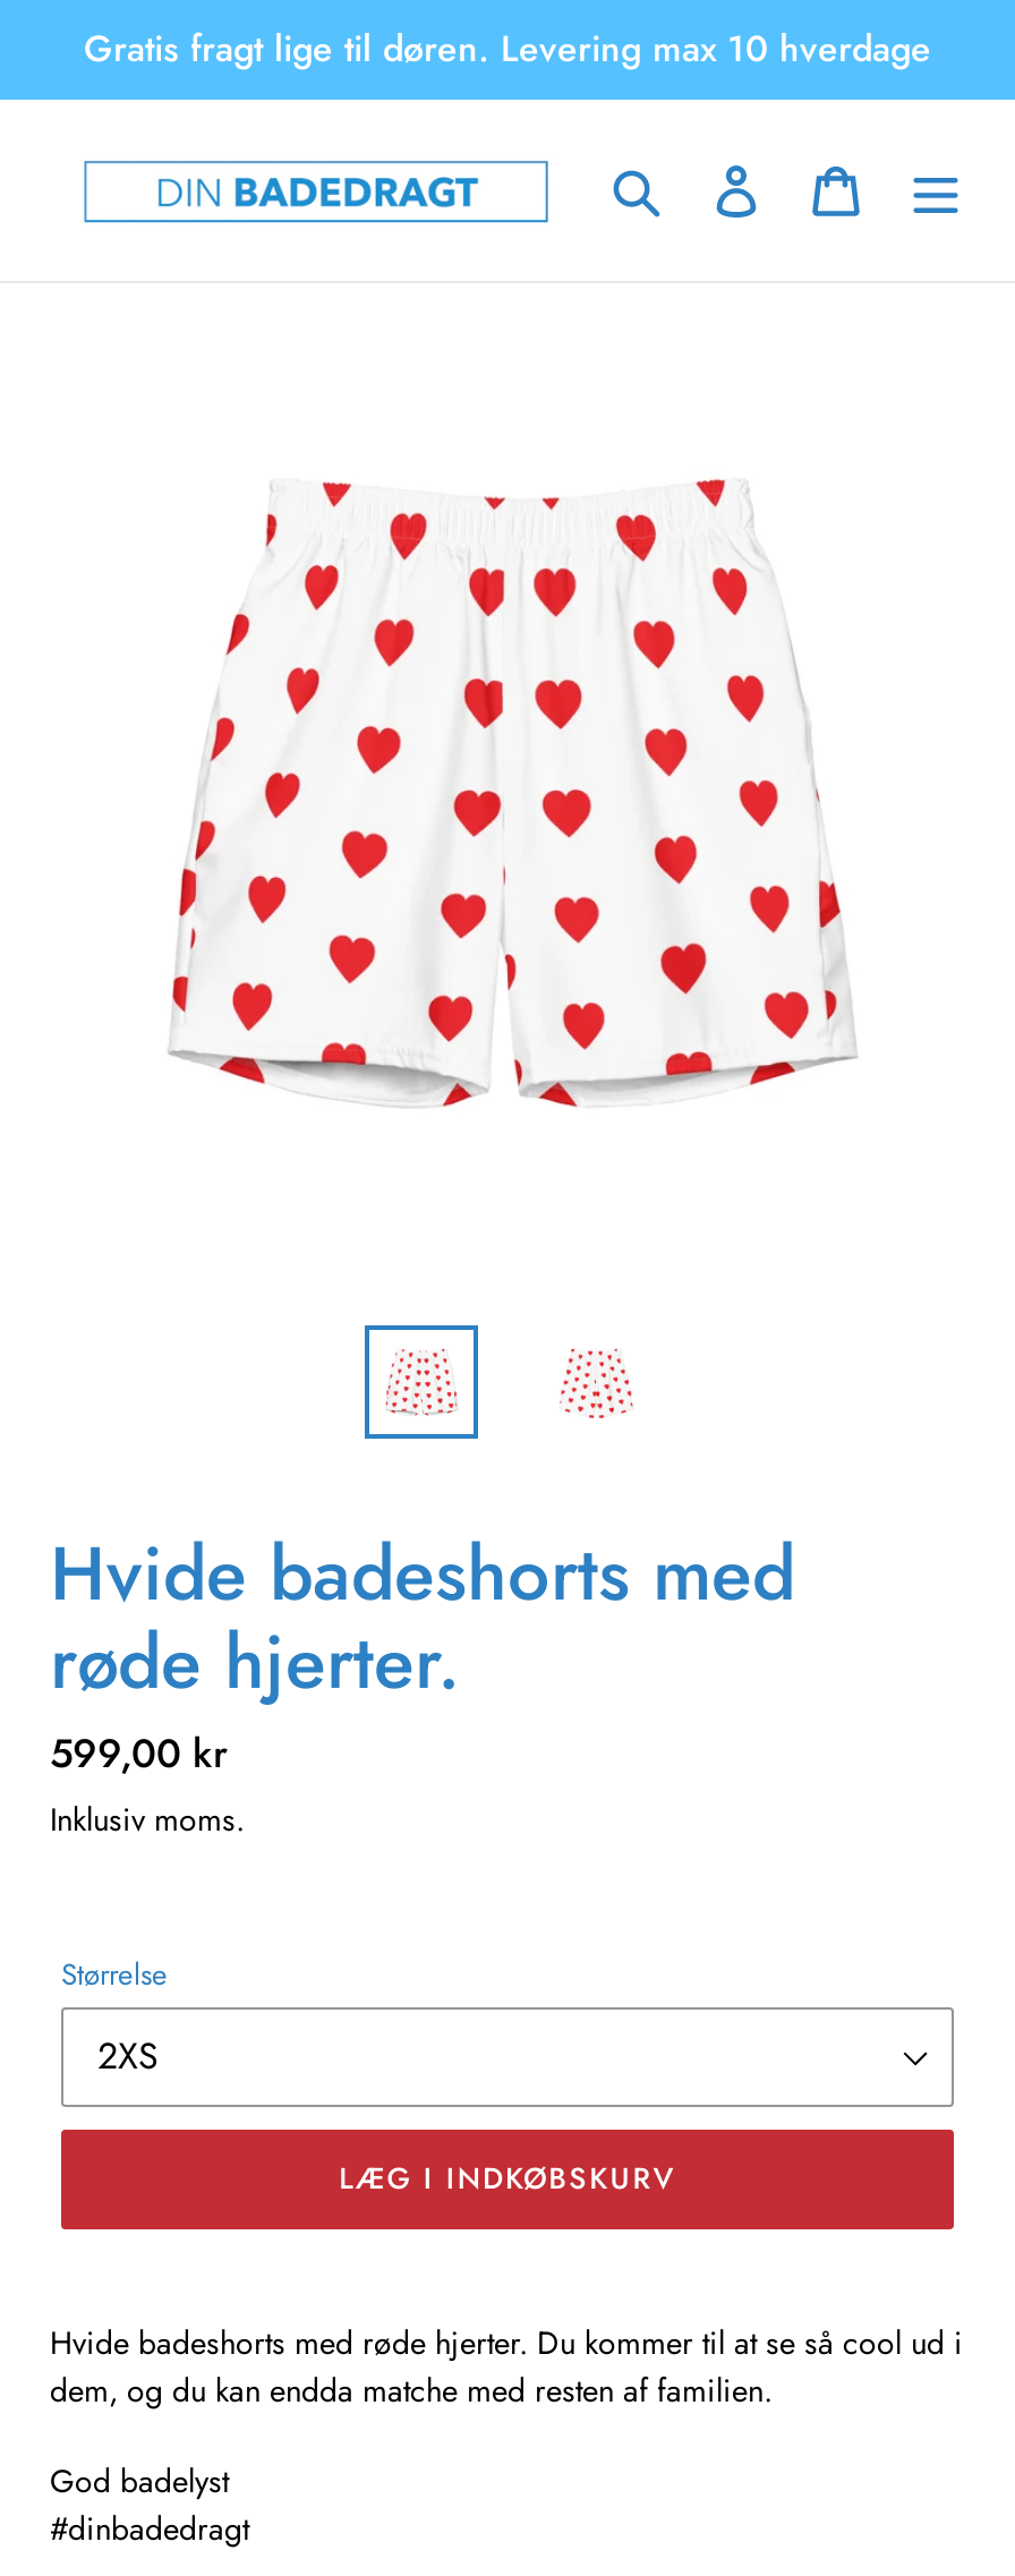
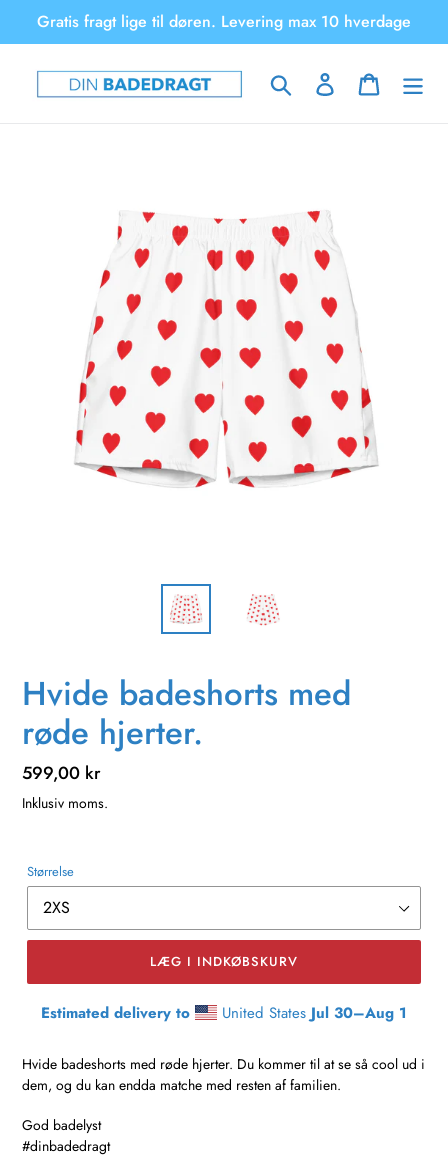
+ Estimated delivery to
+ United States Jul 30–Aug 1
